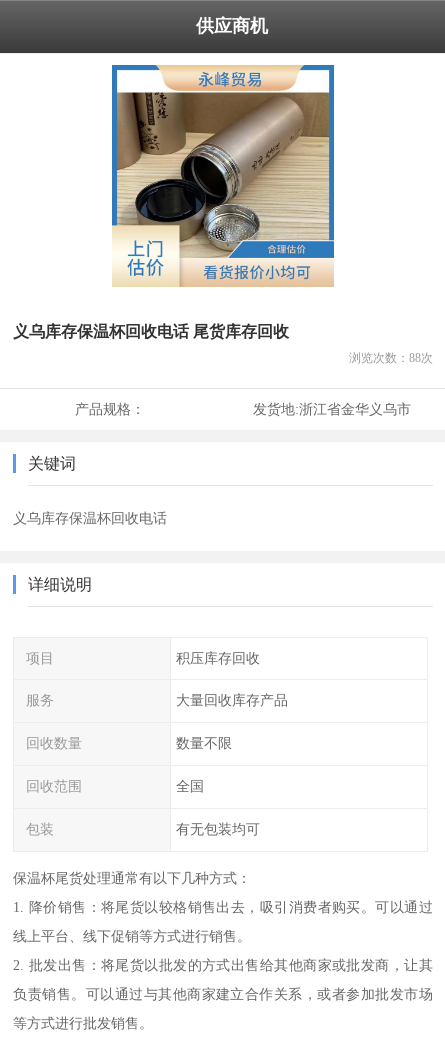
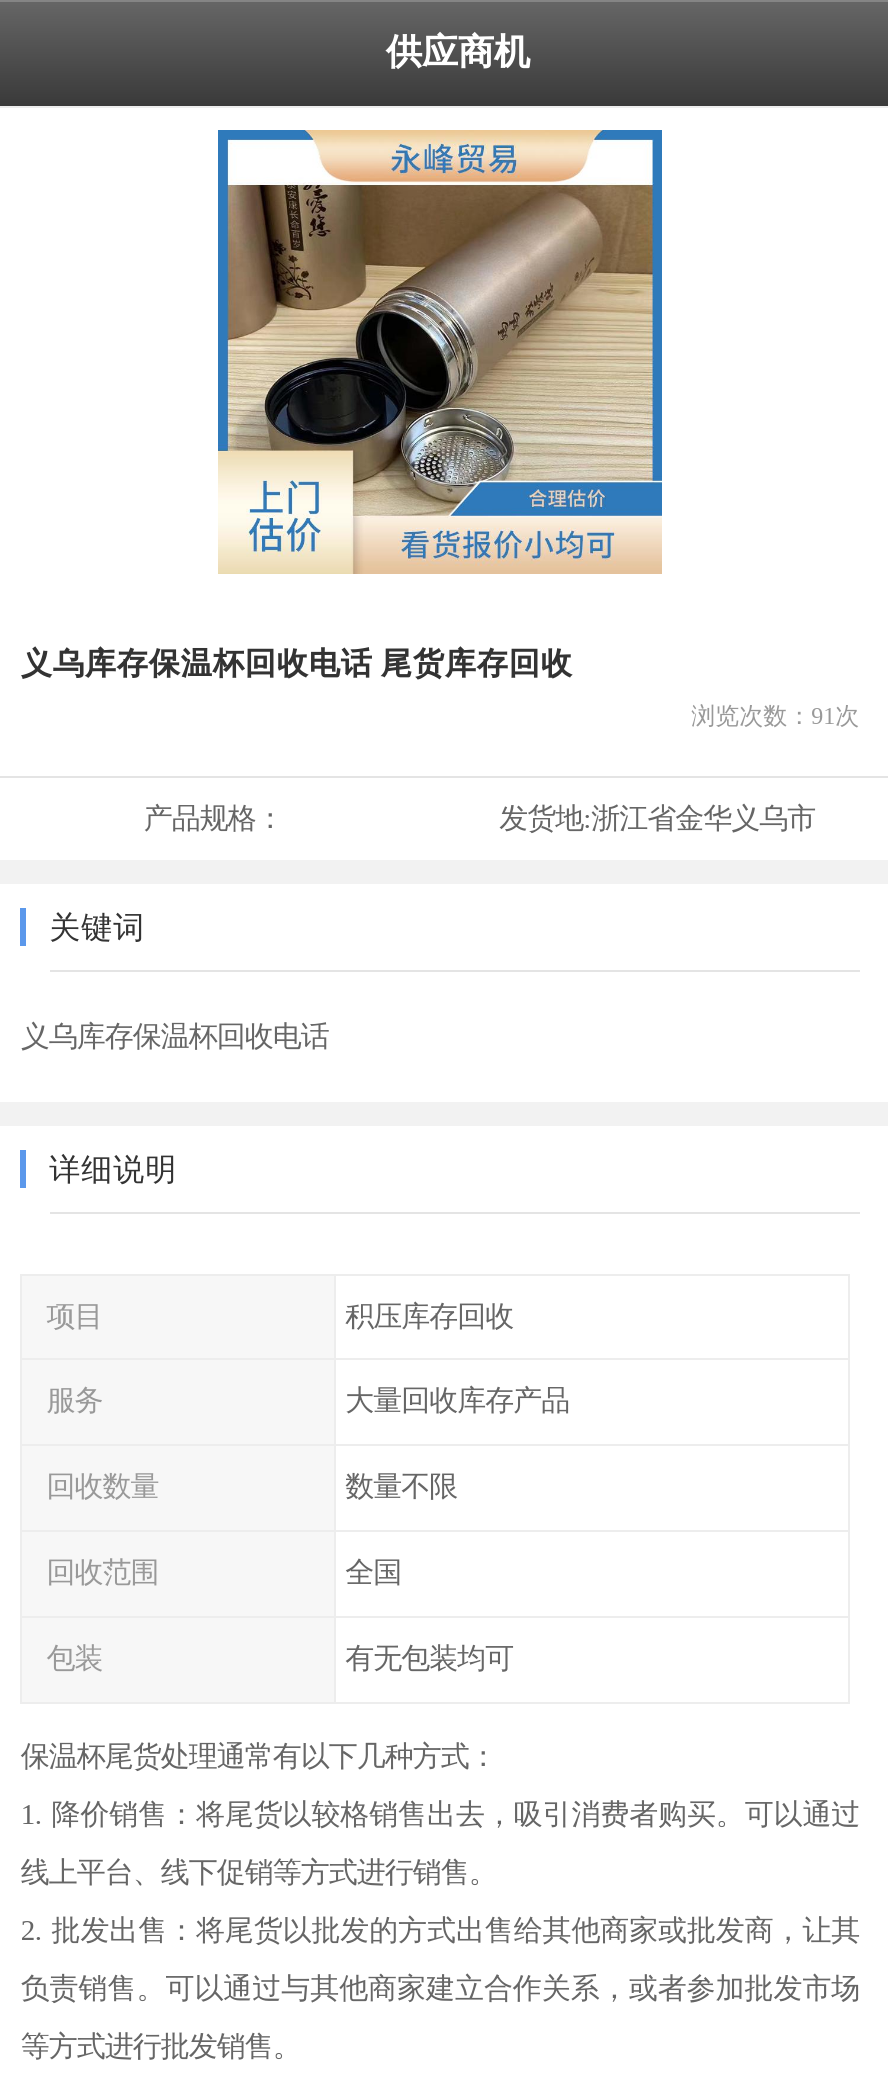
- 浏览次数：88次
+ 浏览次数：91次
